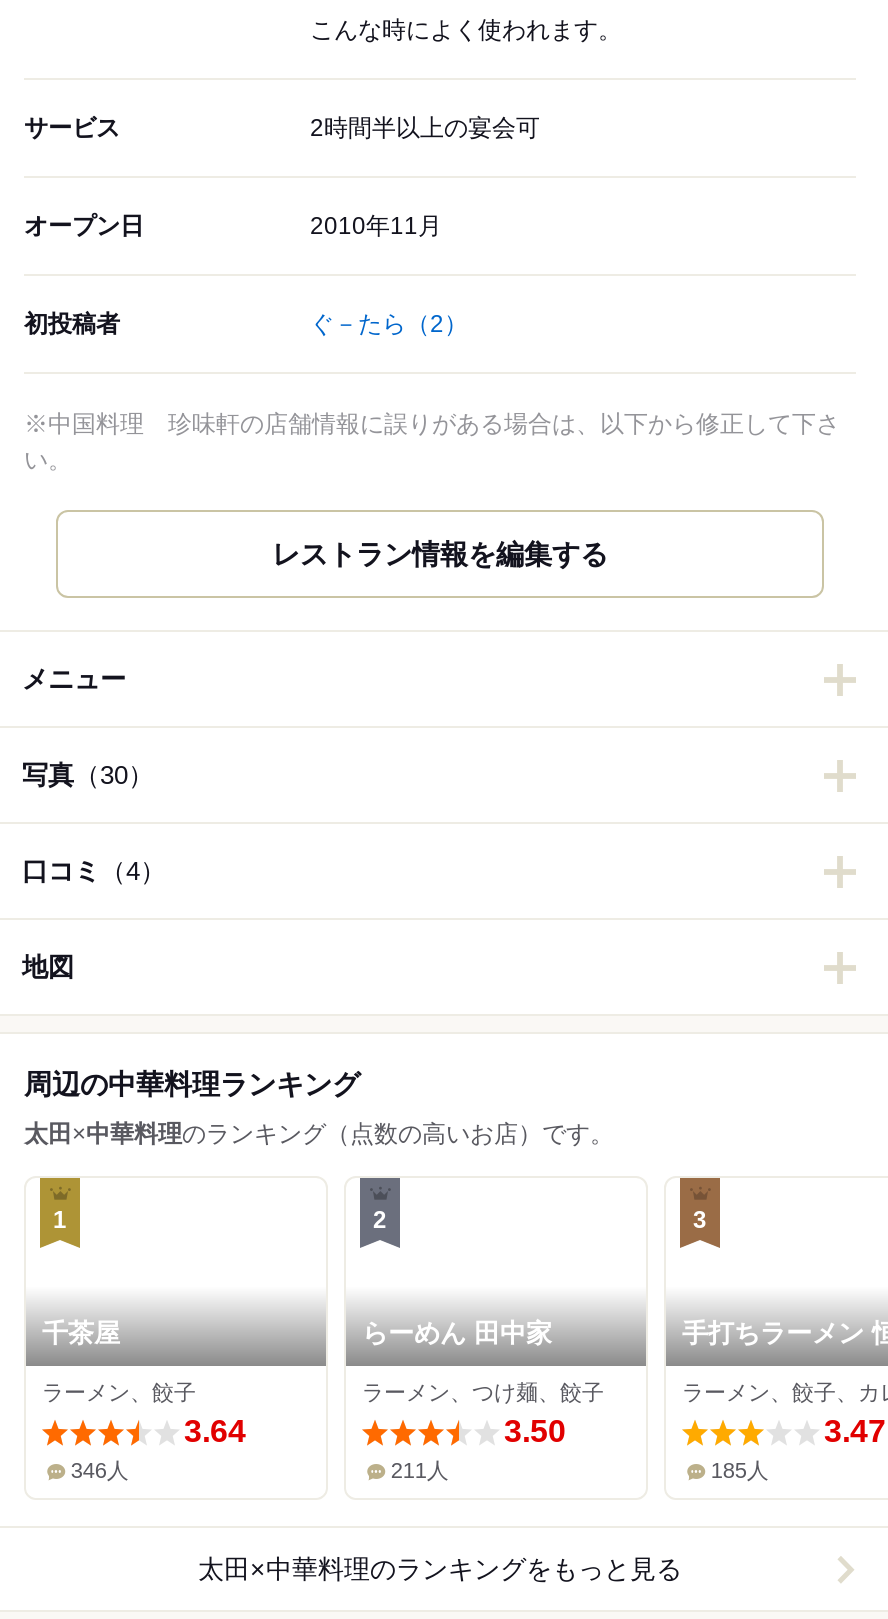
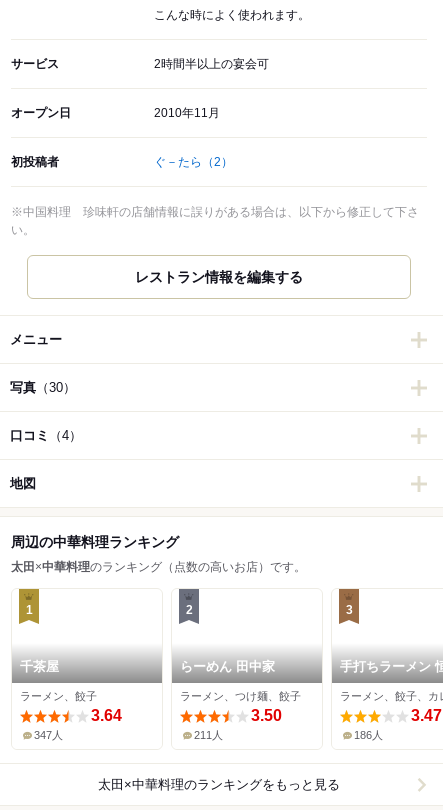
- 346人
+ 347人

- 185人
+ 186人
